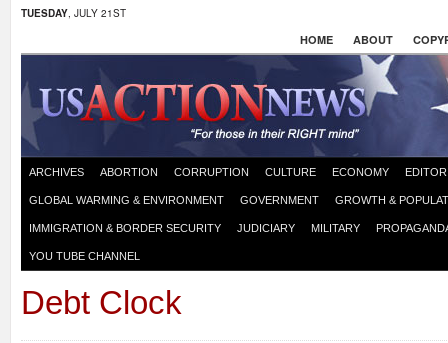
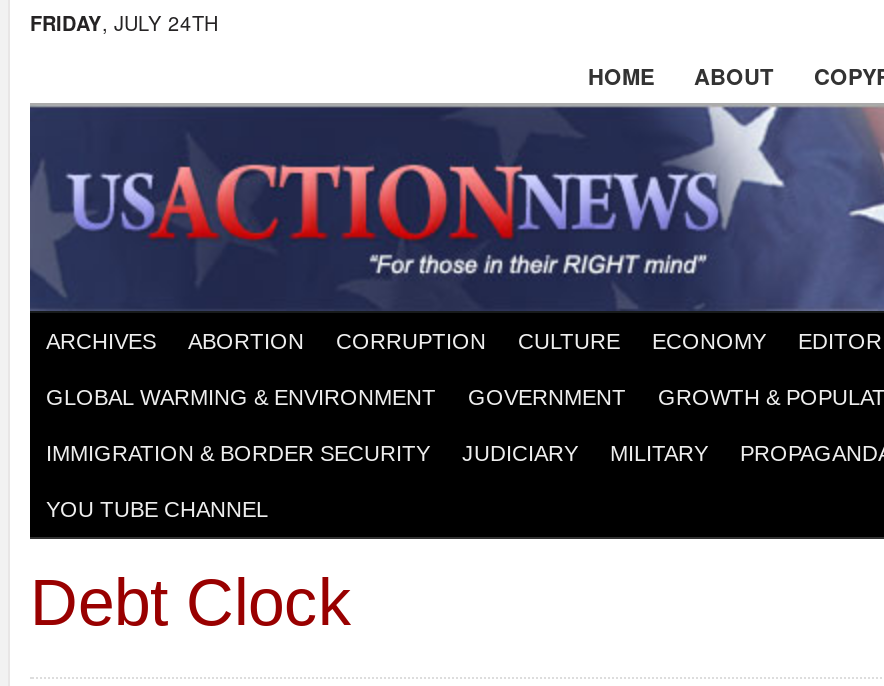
- TUESDAY, JULY 21ST
+ FRIDAY, JULY 24TH
